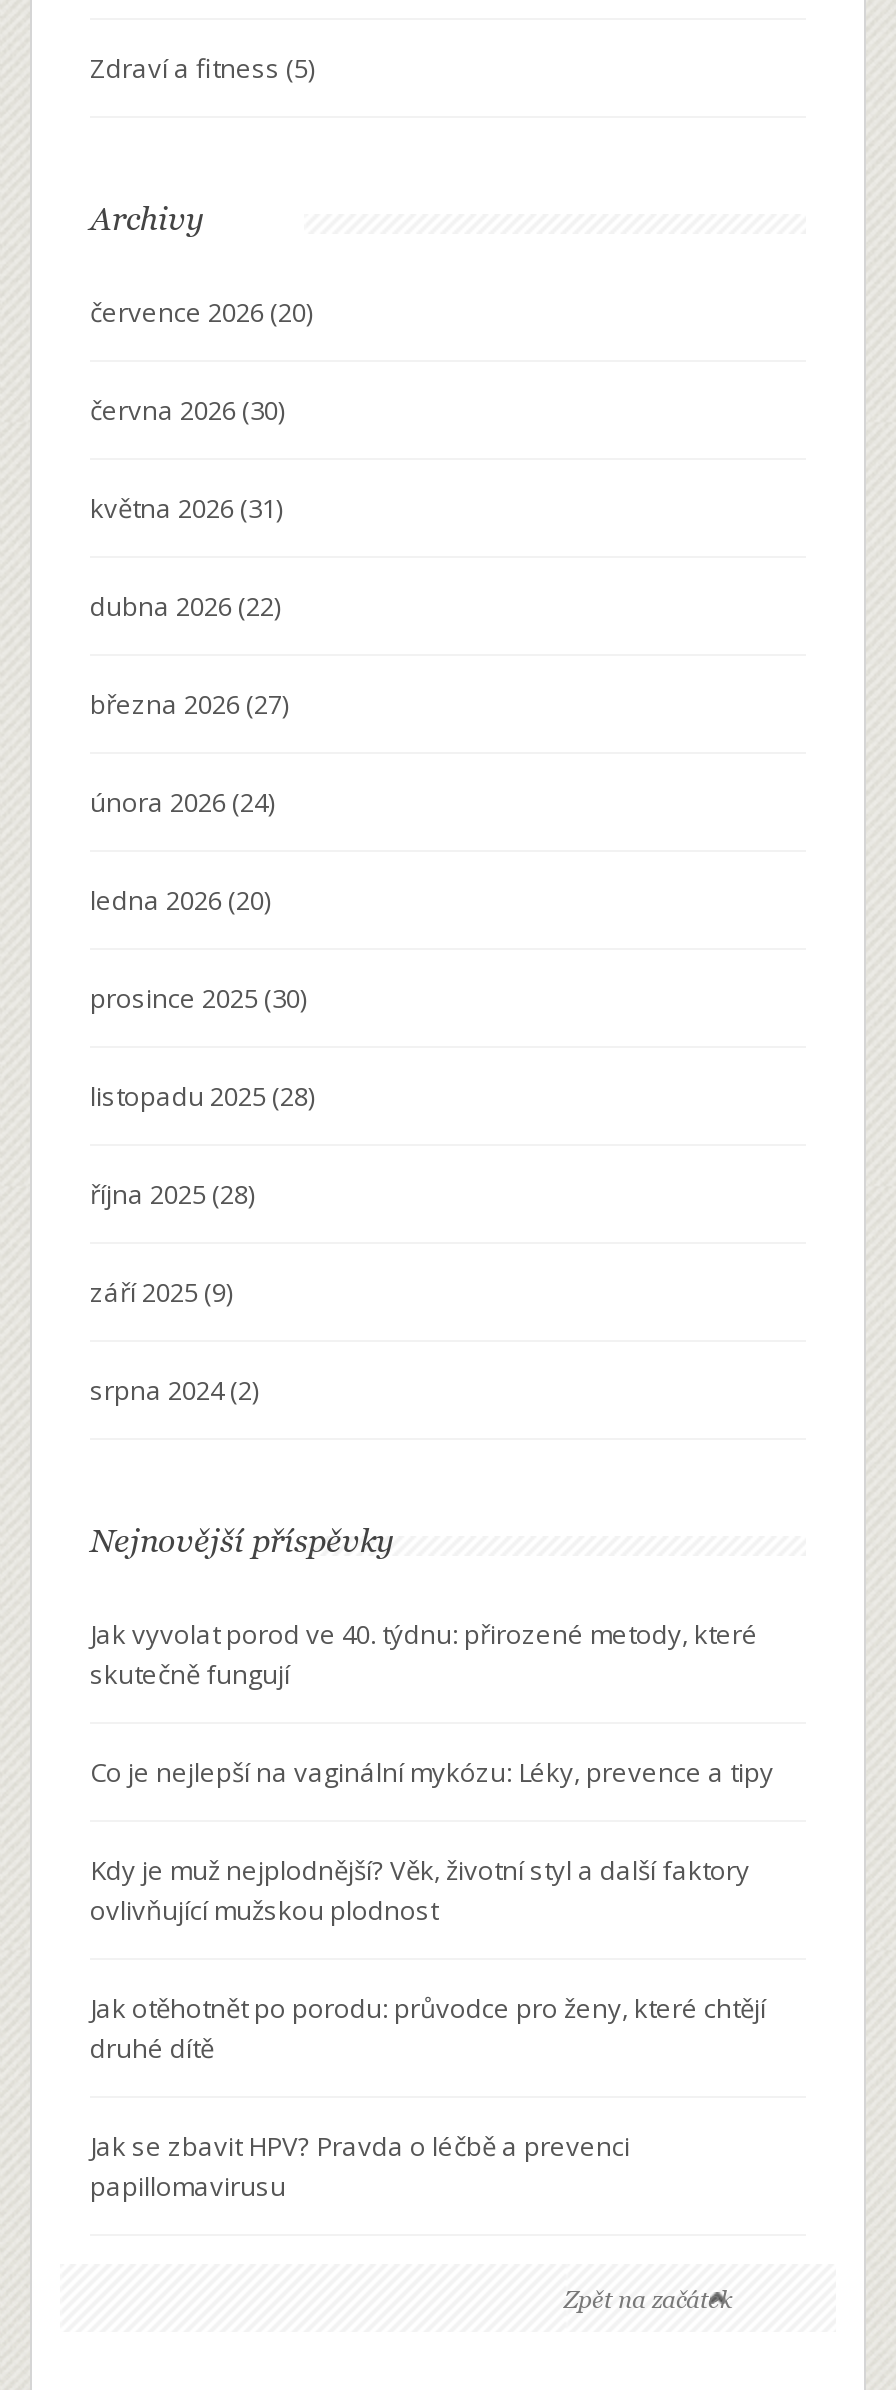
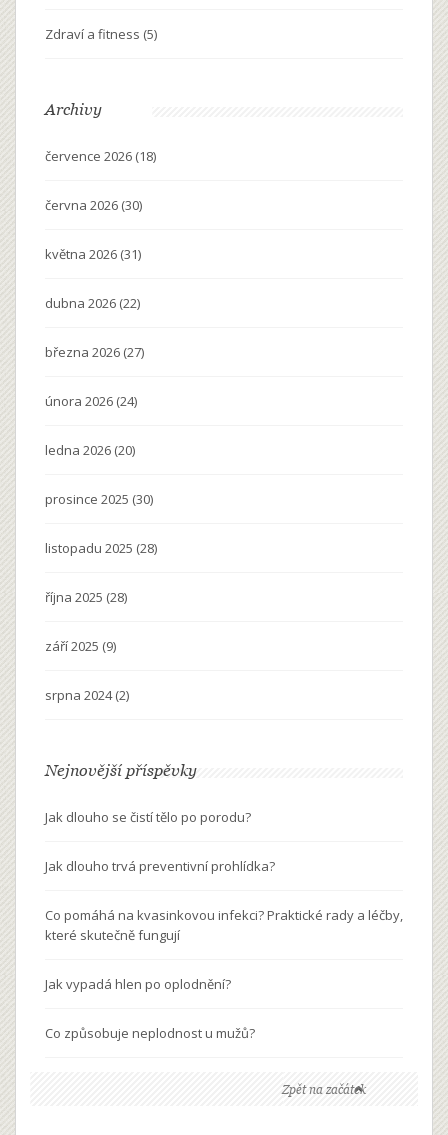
- července 2026 (20)
+ července 2026 (18)

- Jak vyvolat porod ve 40. týdnu: přirozené metody, které
- skutečně fungují
+ Jak dlouho se čistí tělo po porodu?

- Co je nejlepší na vaginální mykózu: Léky, prevence a tipy
+ Jak dlouho trvá preventivní prohlídka?

- Kdy je muž nejplodnější? Věk, životní styl a další faktory
- ovlivňující mužskou plodnost
+ Co pomáhá na kvasinkovou infekci? Praktické rady a léčby,
+ které skutečně fungují

- Jak otěhotnět po porodu: průvodce pro ženy, které chtějí
- druhé dítě
+ Jak vypadá hlen po oplodnění?

- Jak se zbavit HPV? Pravda o léčbě a prevenci
- papillomavirusu
+ Co způsobuje neplodnost u mužů?
